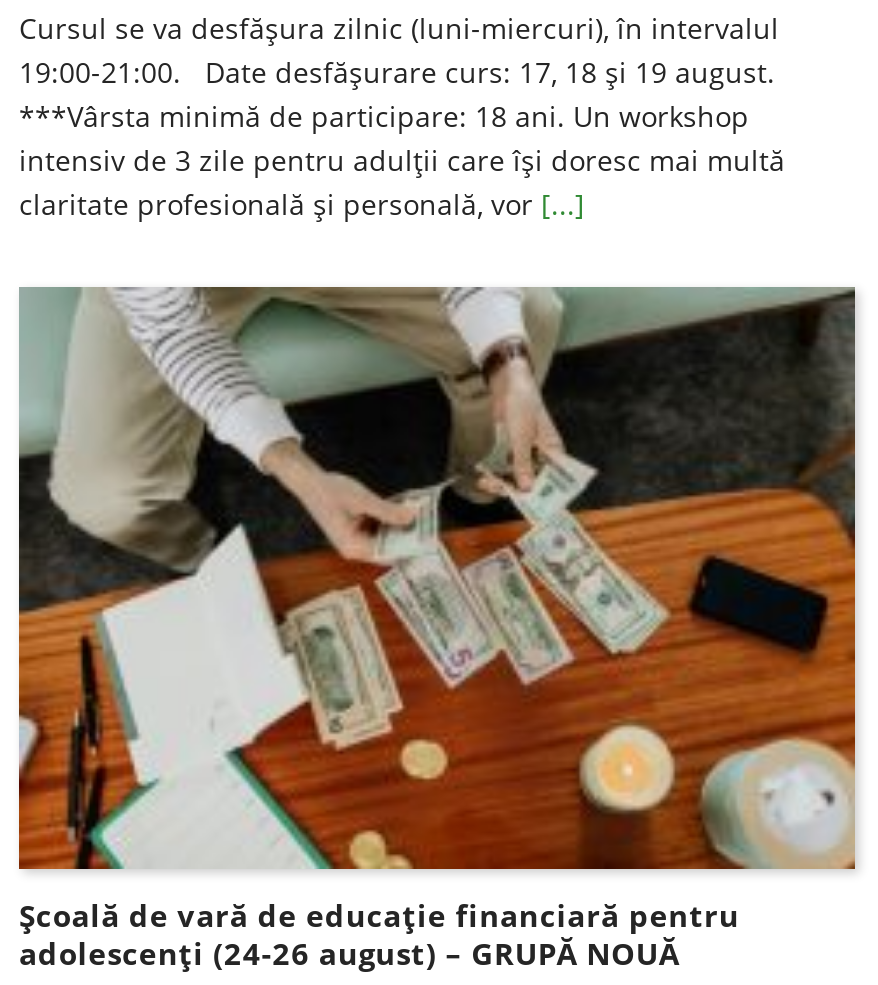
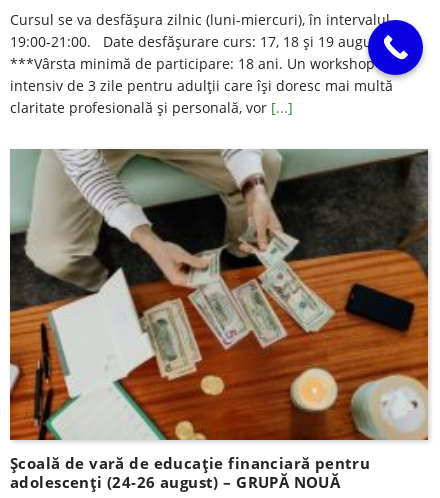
+ [image]
